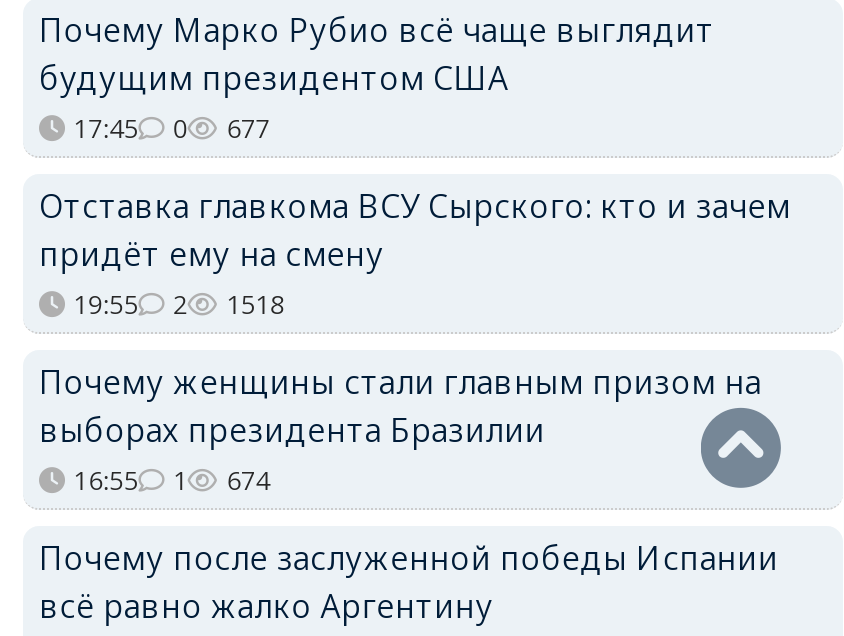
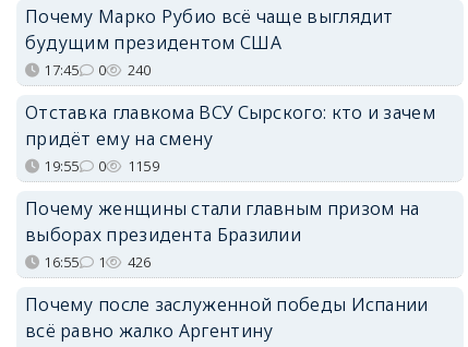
- 17:45 0 677
+ 17:45 0 240

- 2
+ 0

- 1518
+ 1159

- [image]

- 16:55 1 674
+ 16:55 1 426
